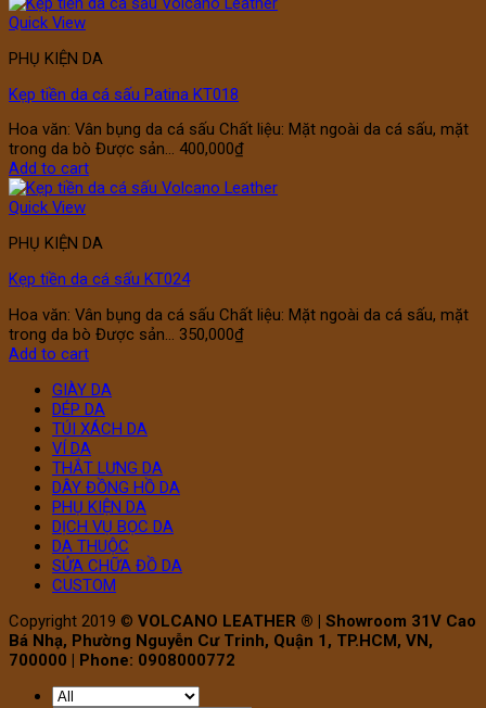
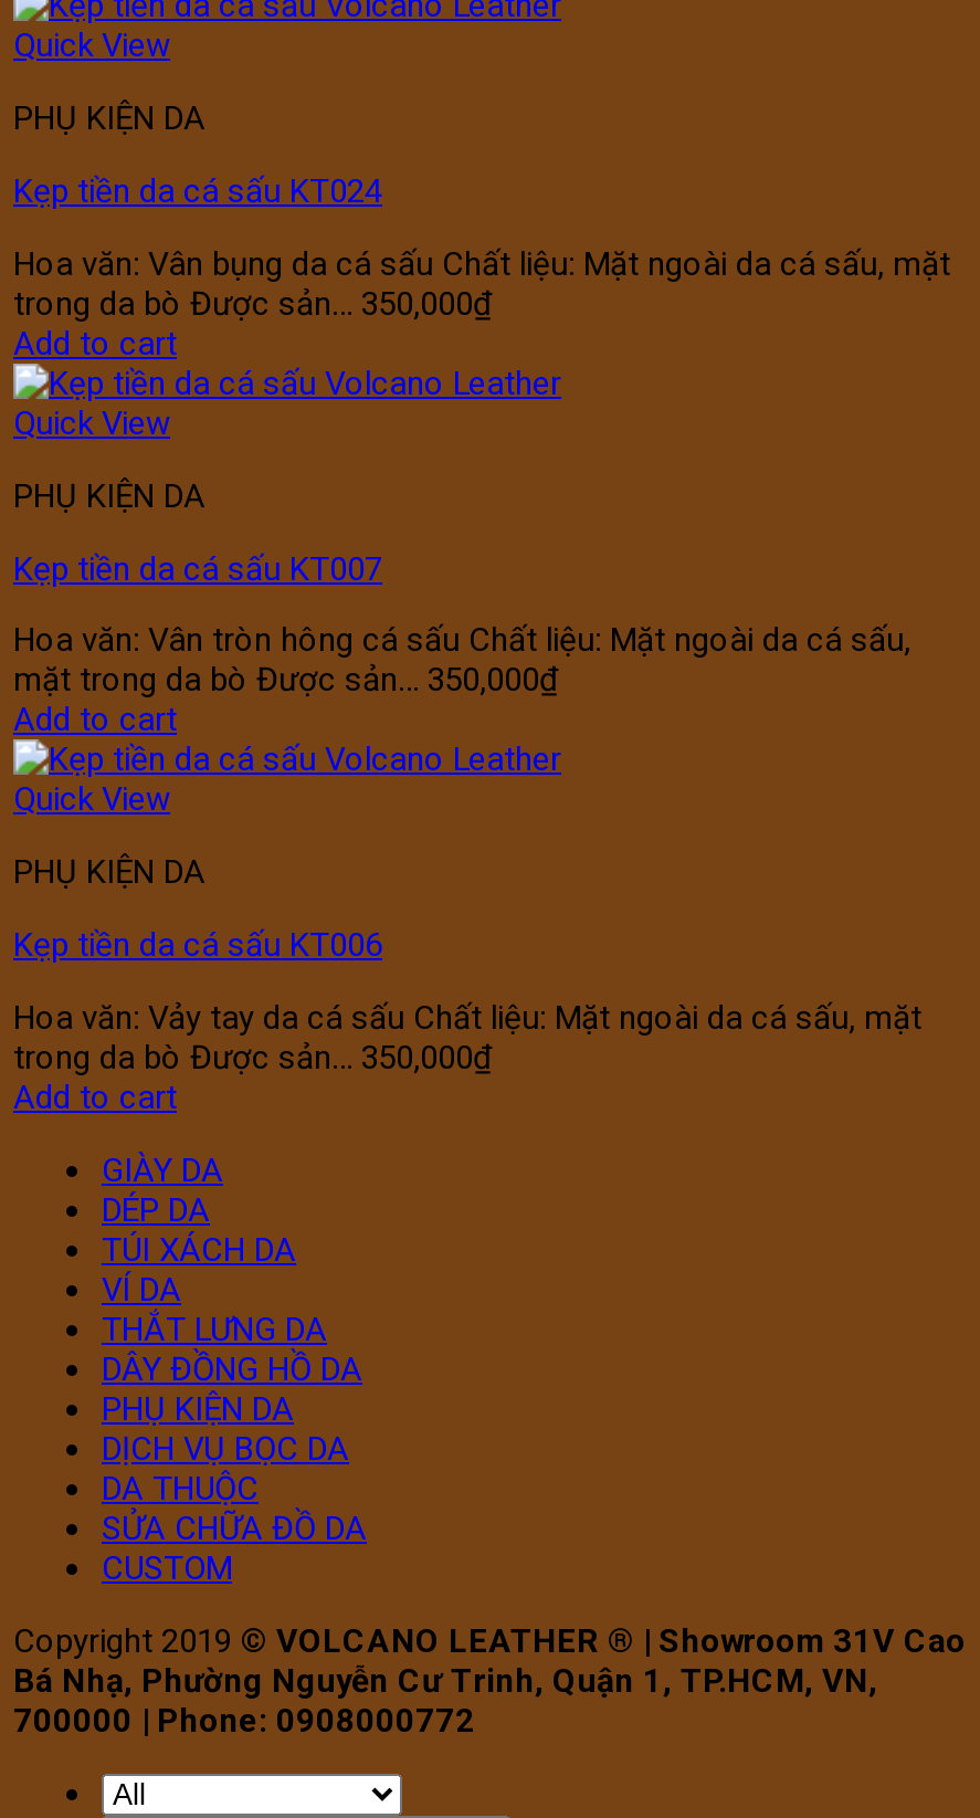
- Kẹp tiền da cá sấu Patina KT018

- trong da bò Được sản… 400,000₫
+ trong da bò Được sản… 350,000₫

moved up: Kẹp tiền da cá sấu KT024

- Hoa văn: Vân bụng da cá sấu Chất liệu: Mặt ngoài da cá sấu, mặt
+ Kẹp tiền da cá sấu KT007
+ Hoa văn: Vân tròn hông cá sấu Chất liệu: Mặt ngoài da cá sấu,
+ mặt trong da bò Được sản… 350,000₫
+ Add to cart
+ Quick View
+ PHỤ KIỆN DA
+ Kẹp tiền da cá sấu KT006
+ Hoa văn: Vảy tay da cá sấu Chất liệu: Mặt ngoài da cá sấu, mặt
